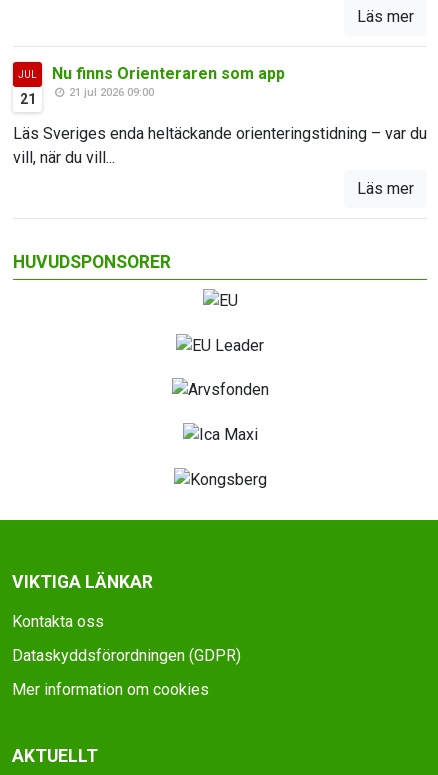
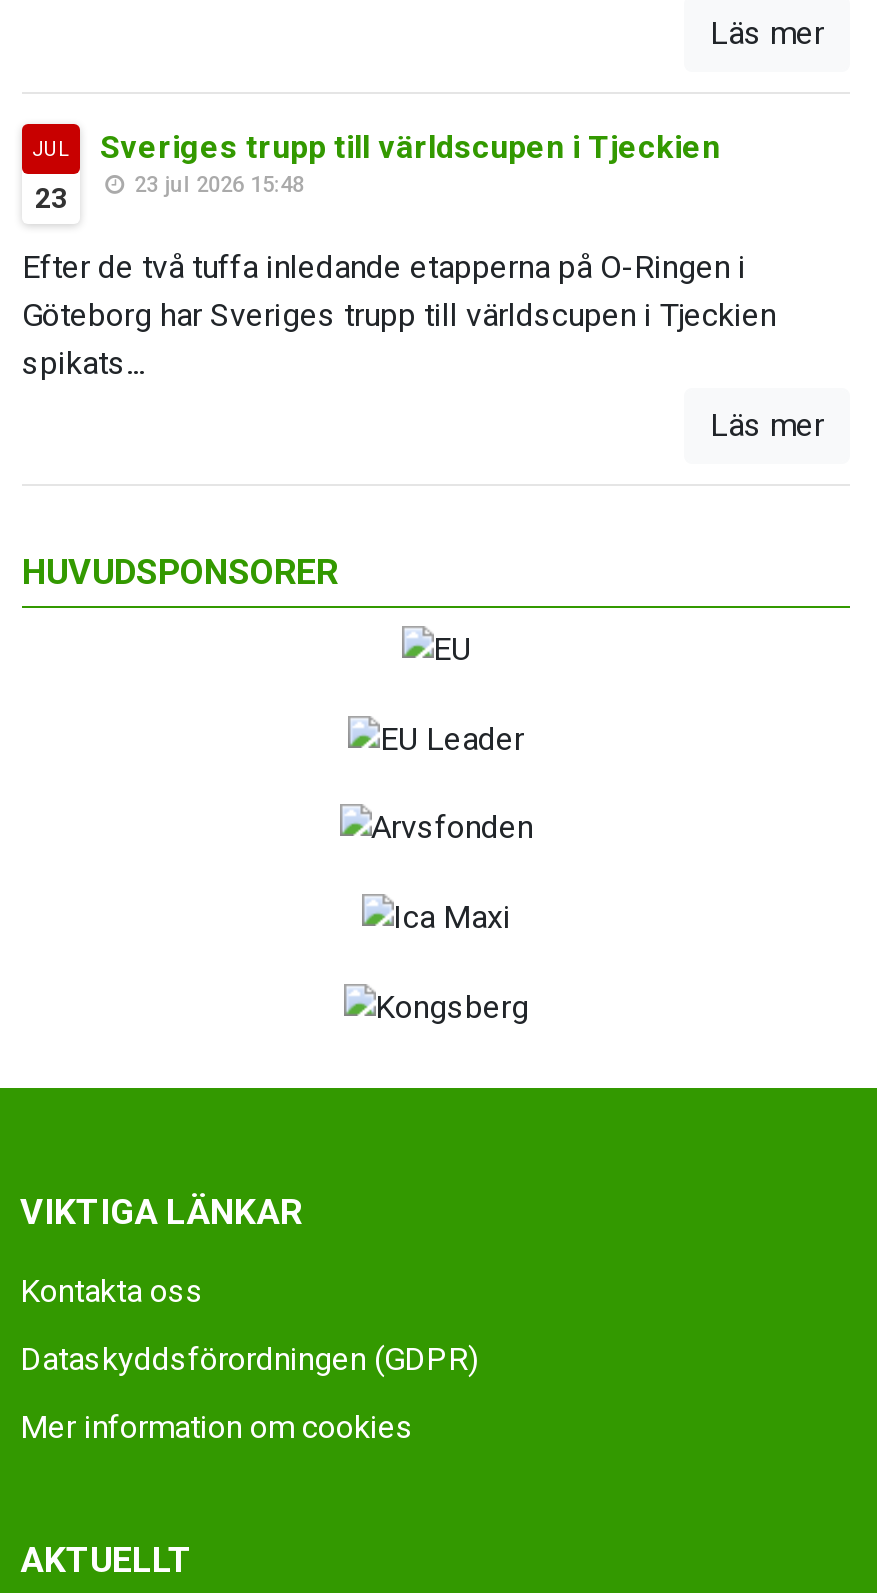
- Nu finns Orienteraren som app
- 21 jul 2026 09:00
+ Sveriges trupp till världscupen i Tjeckien
+ 23 jul 2026 15:48

- 21
+ 23

- Läs Sveriges enda heltäckande orienteringstidning – var du
- vill, när du vill...
+ Efter de två tuffa inledande etapperna på O-Ringen i
+ Göteborg har Sveriges trupp till världscupen i Tjeckien
+ spikats...
